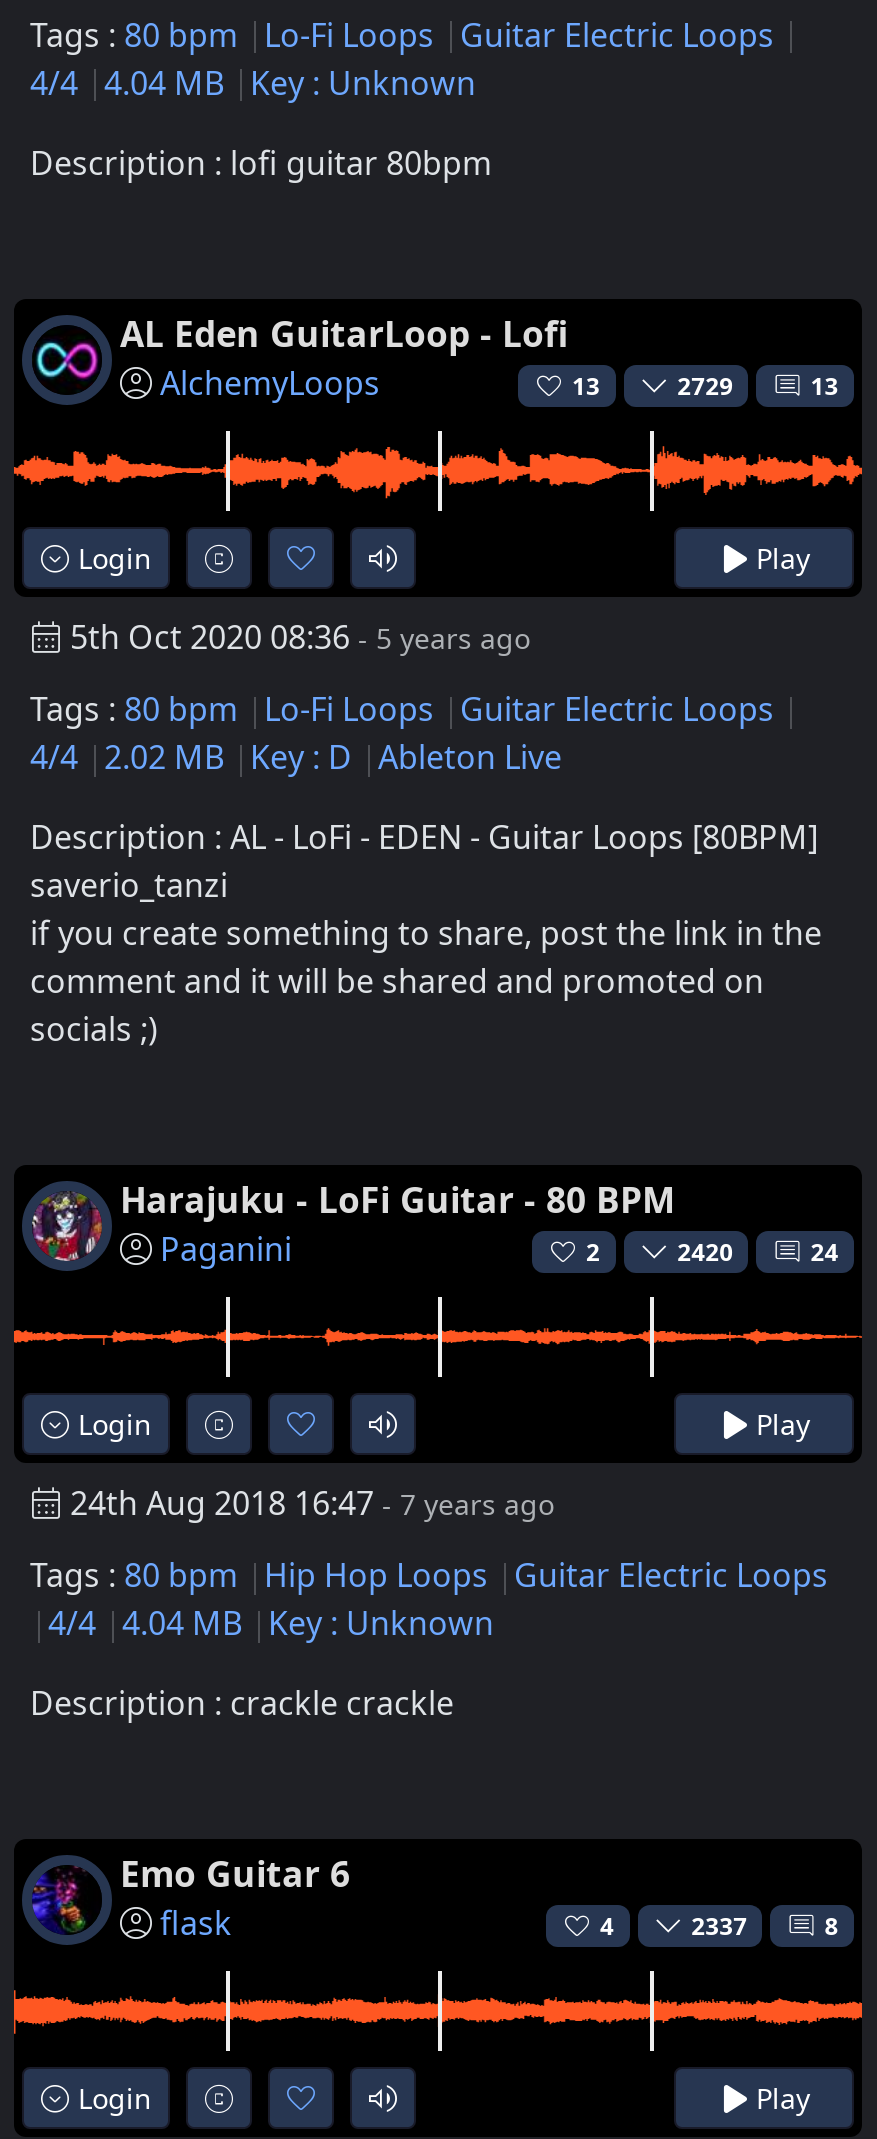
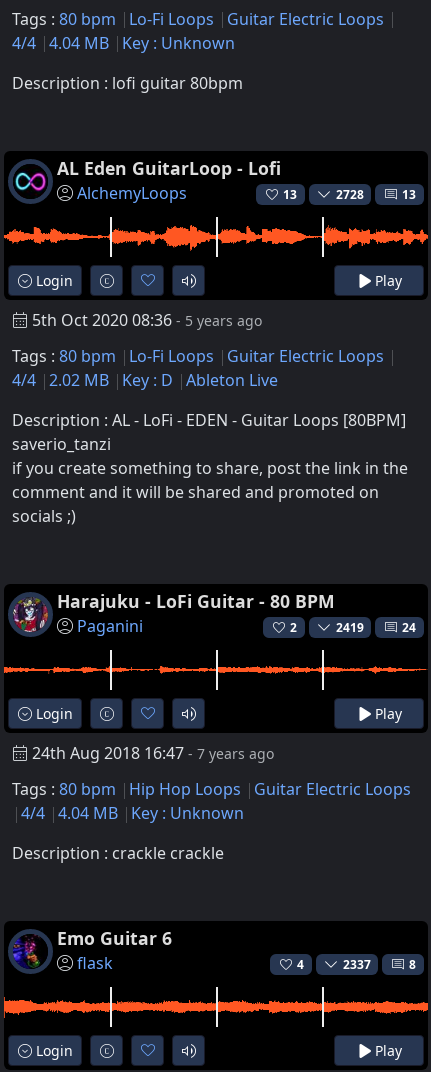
- 2729
+ 2728

- 2420
+ 2419
